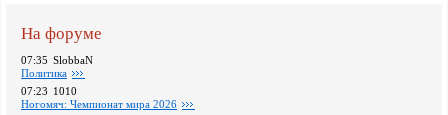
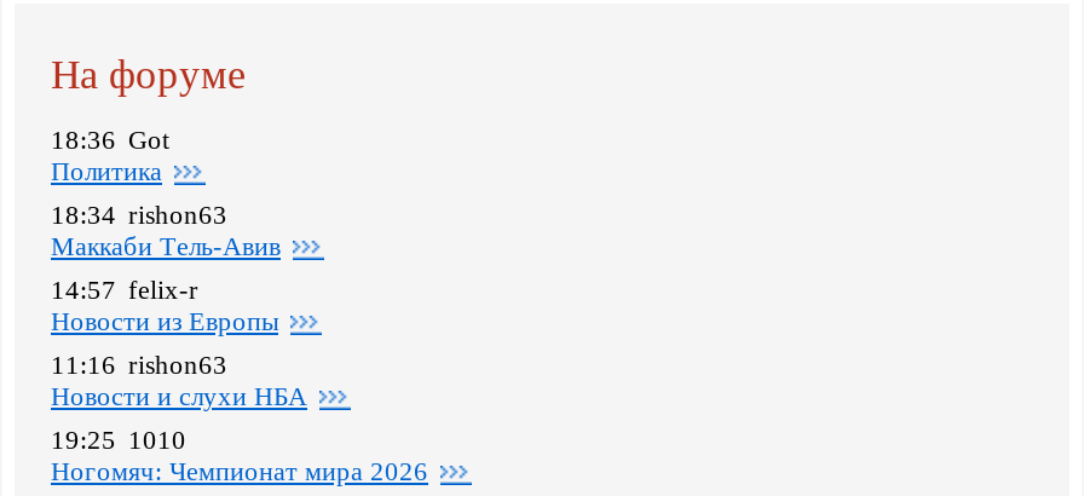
- 07:35 SlobbaN
+ 18:36 Got

- 07:23 1010
+ 18:34 rishon63
+ Маккаби Тель-Авив
+ 14:57 felix-r
+ Новости из Европы
+ 11:16 rishon63
+ Новости и слухи НБА
+ 19:25 1010
